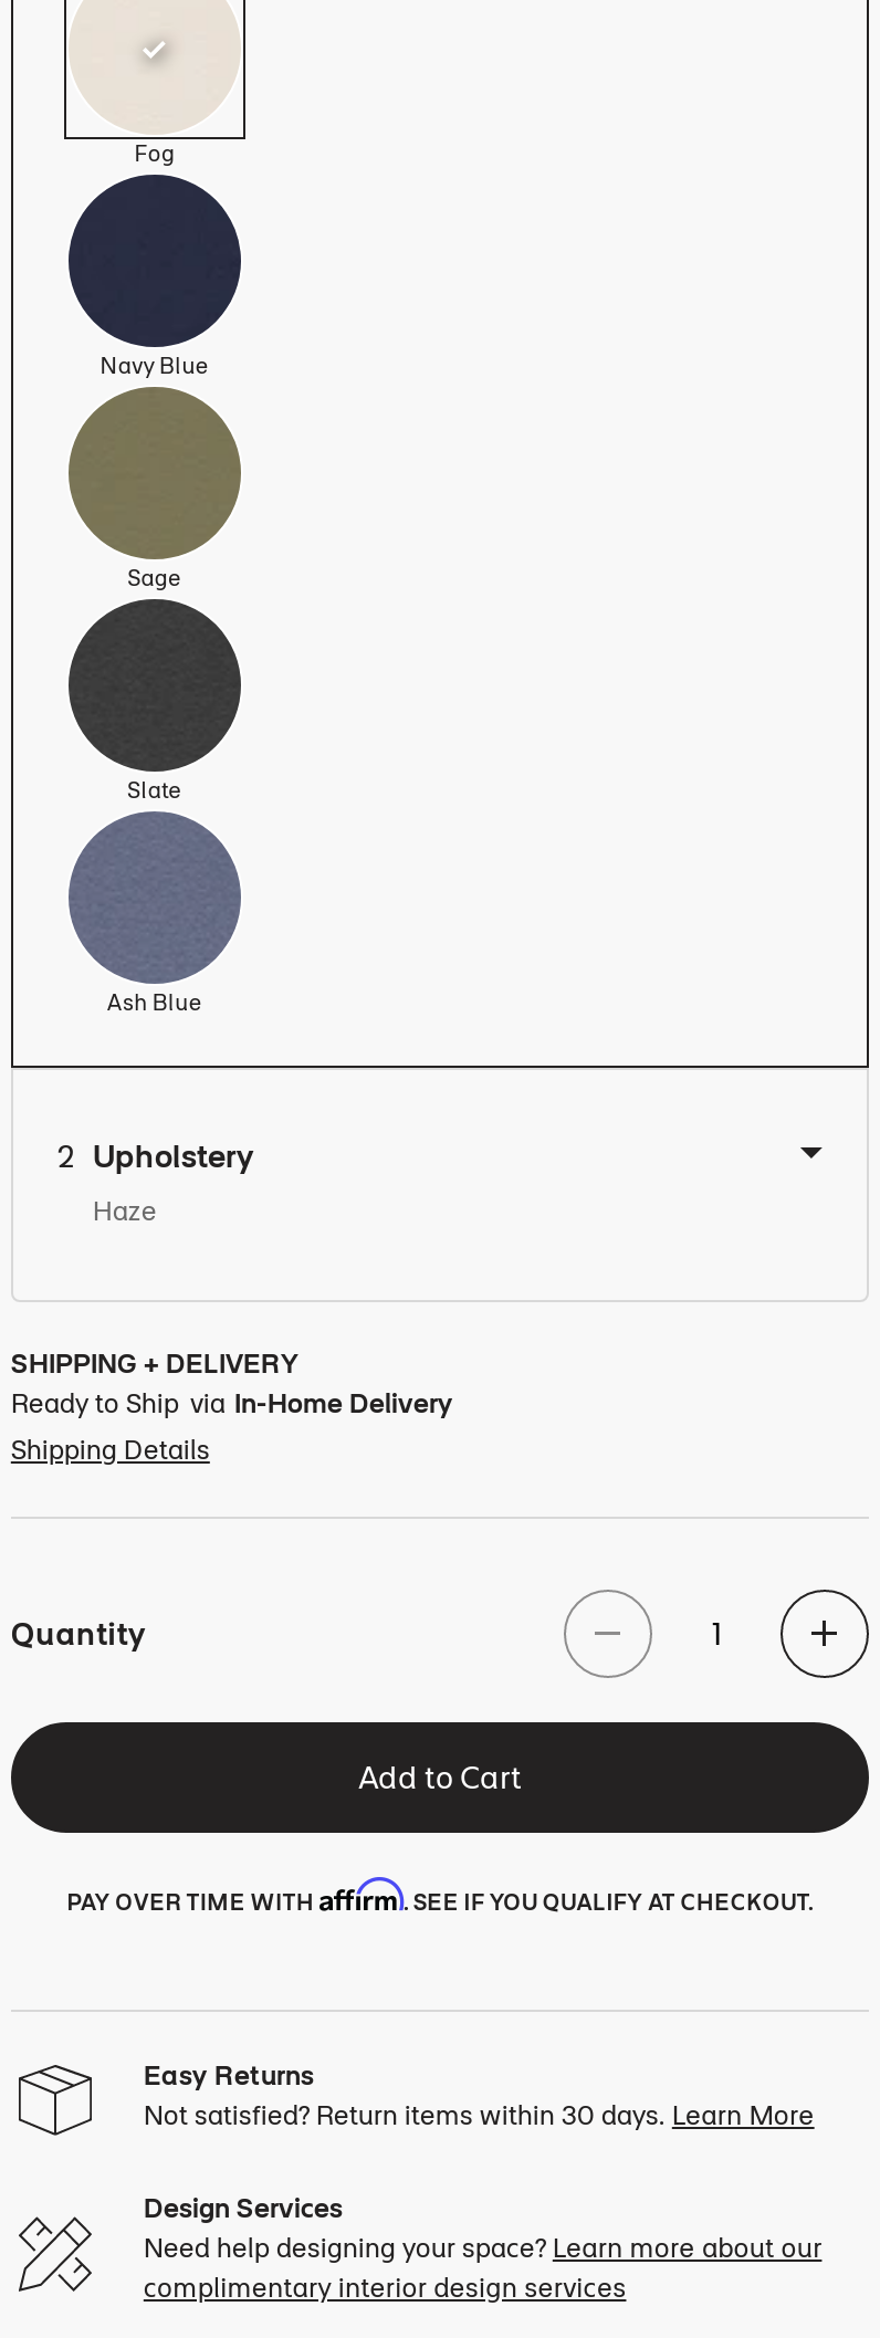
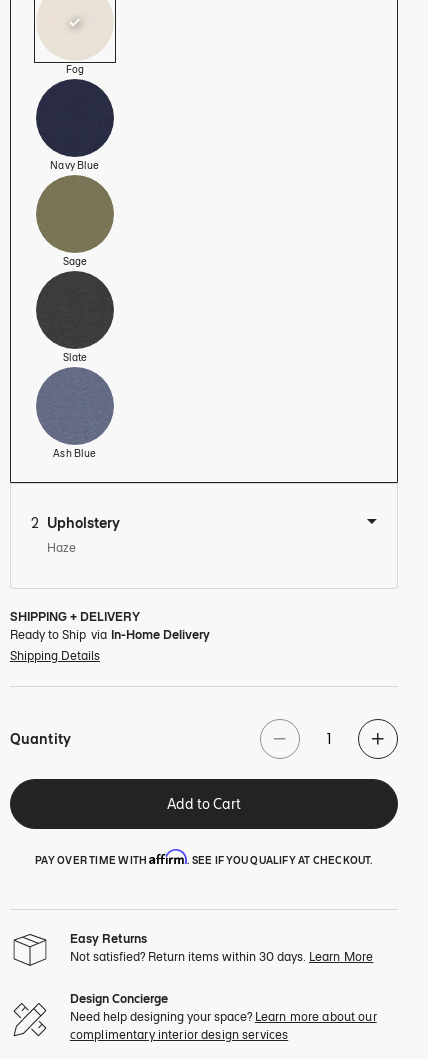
- Design Services
+ Design Concierge
